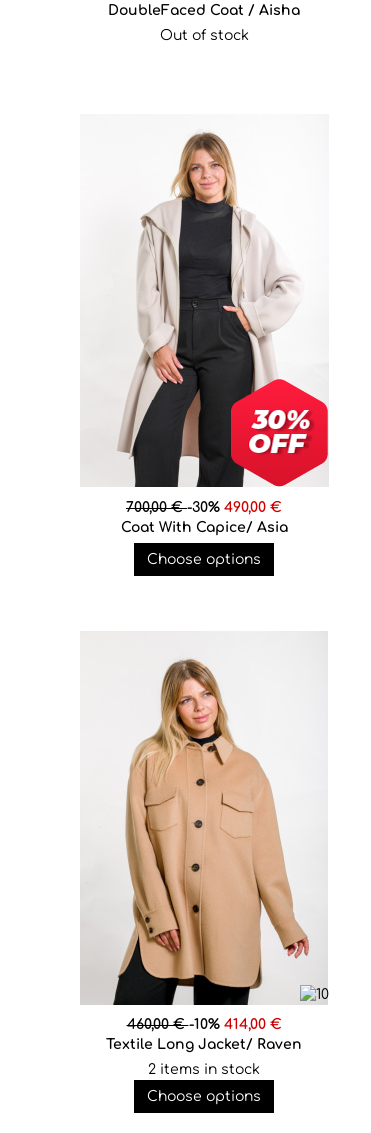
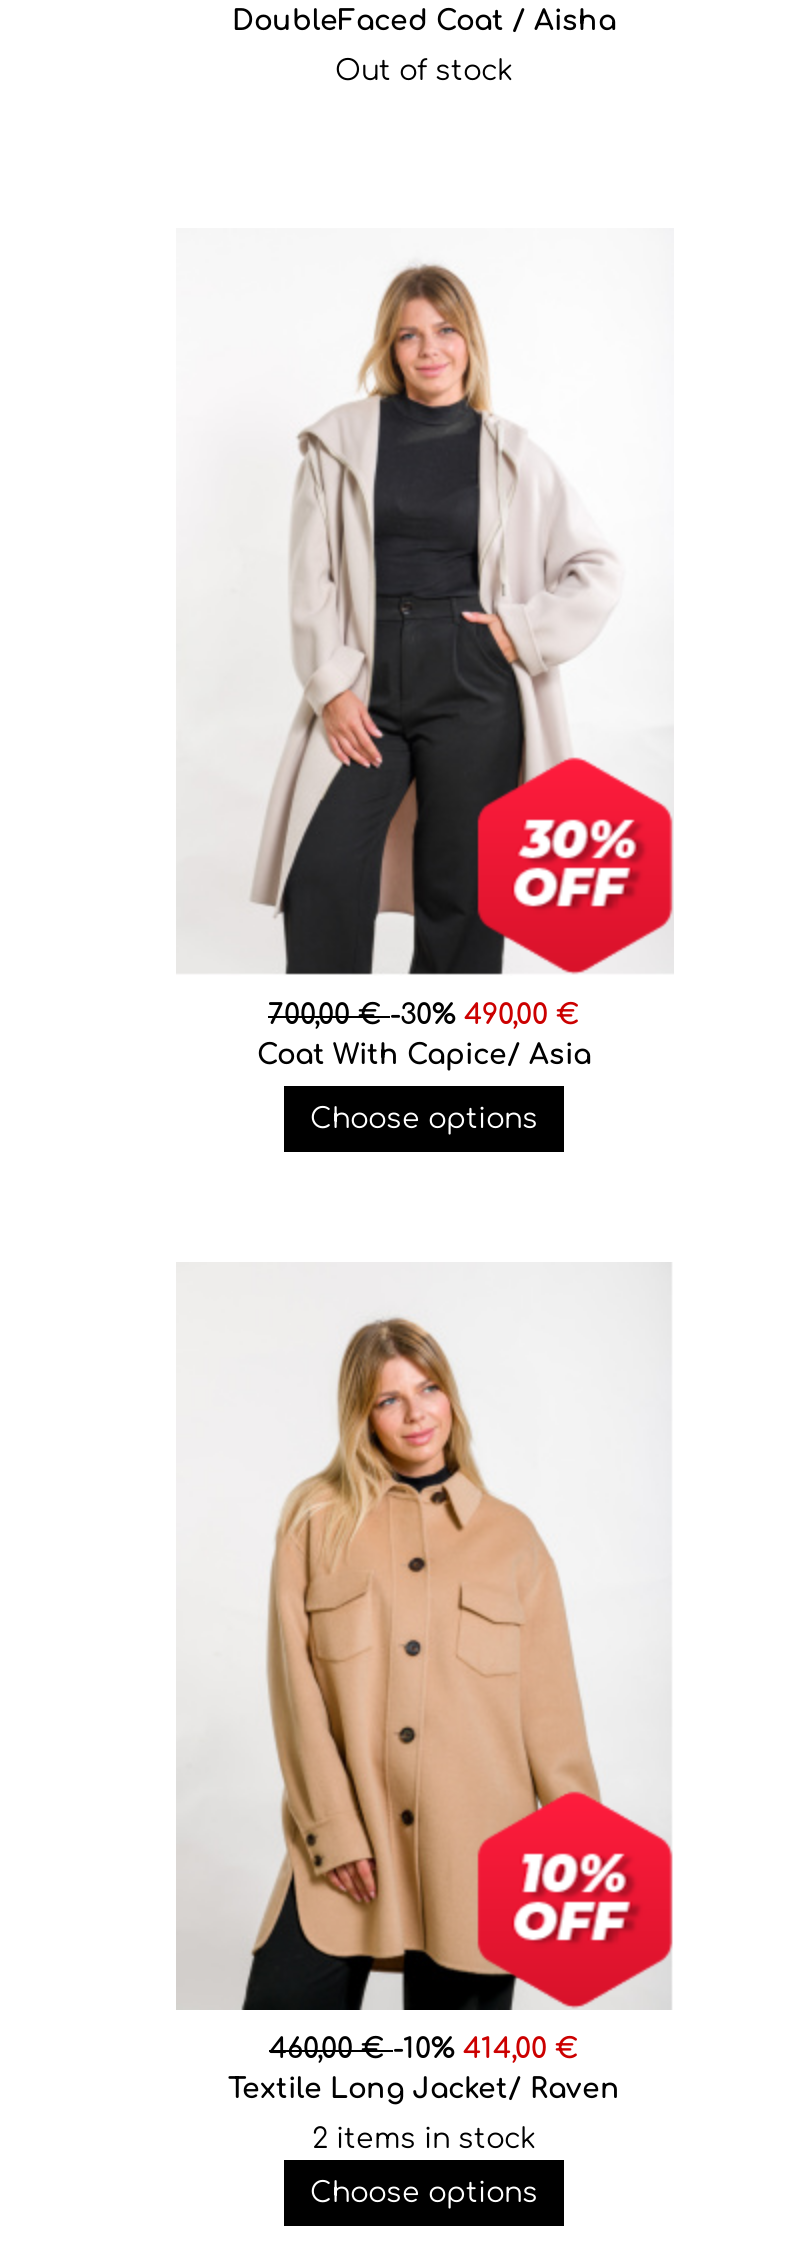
- [image]
+ [image]
